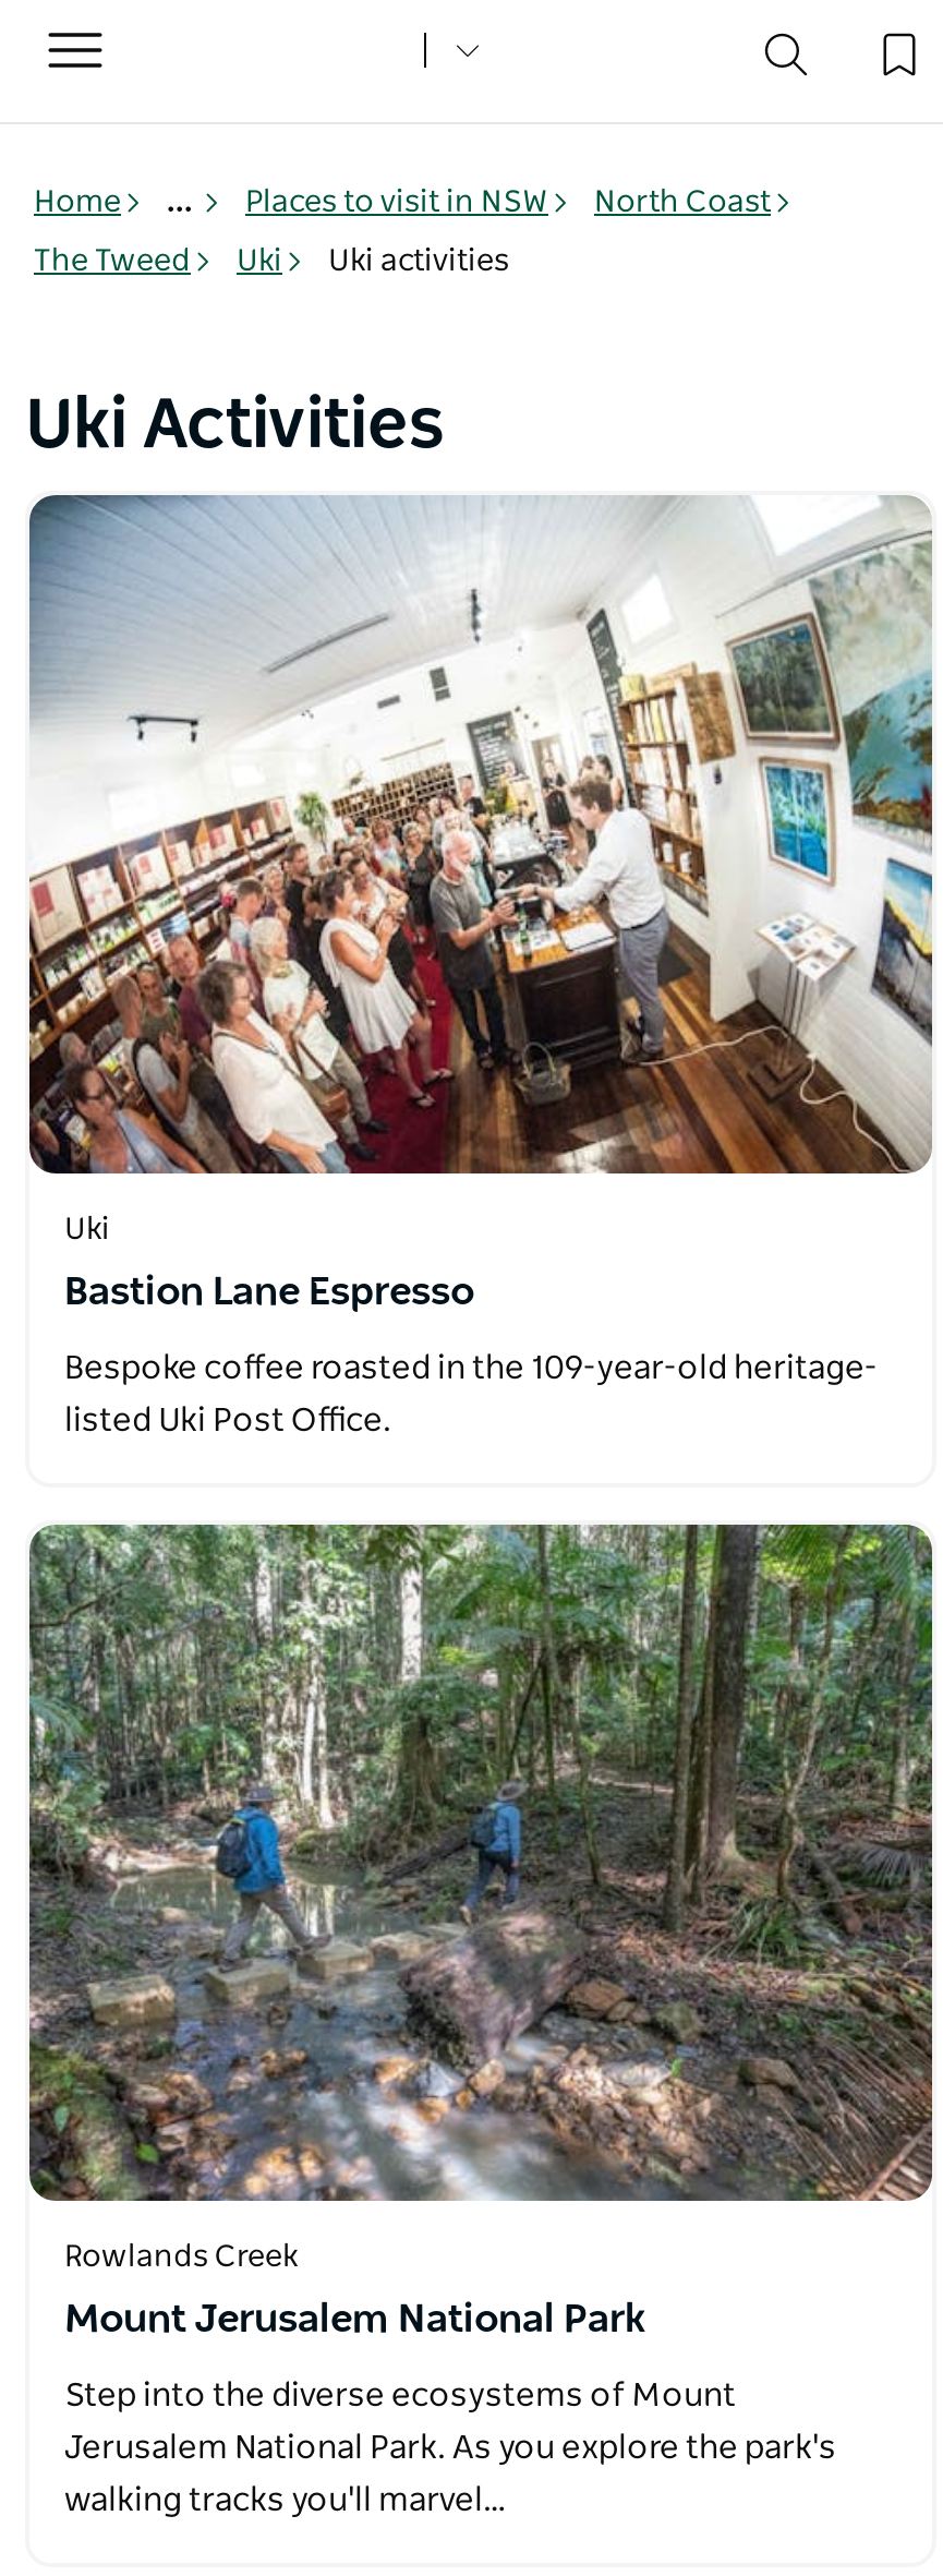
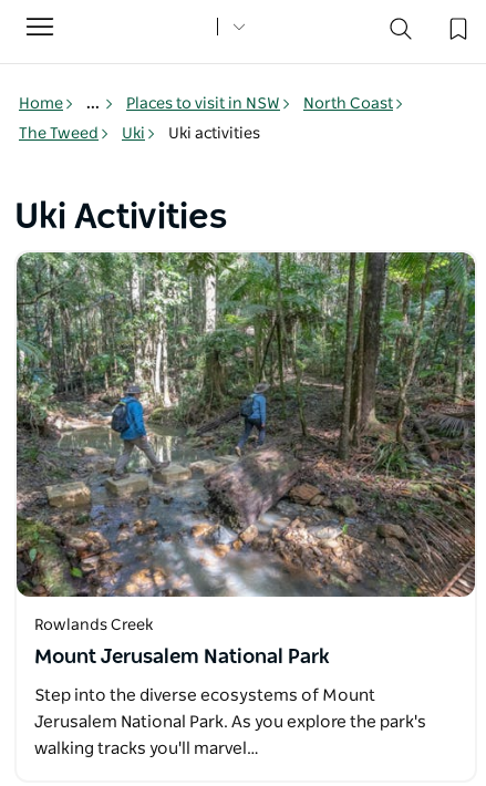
- [image]
- Uki
- Bastion Lane Espresso
- Bespoke coffee roasted in the 109-year-old heritage-
- listed Uki Post Office.
